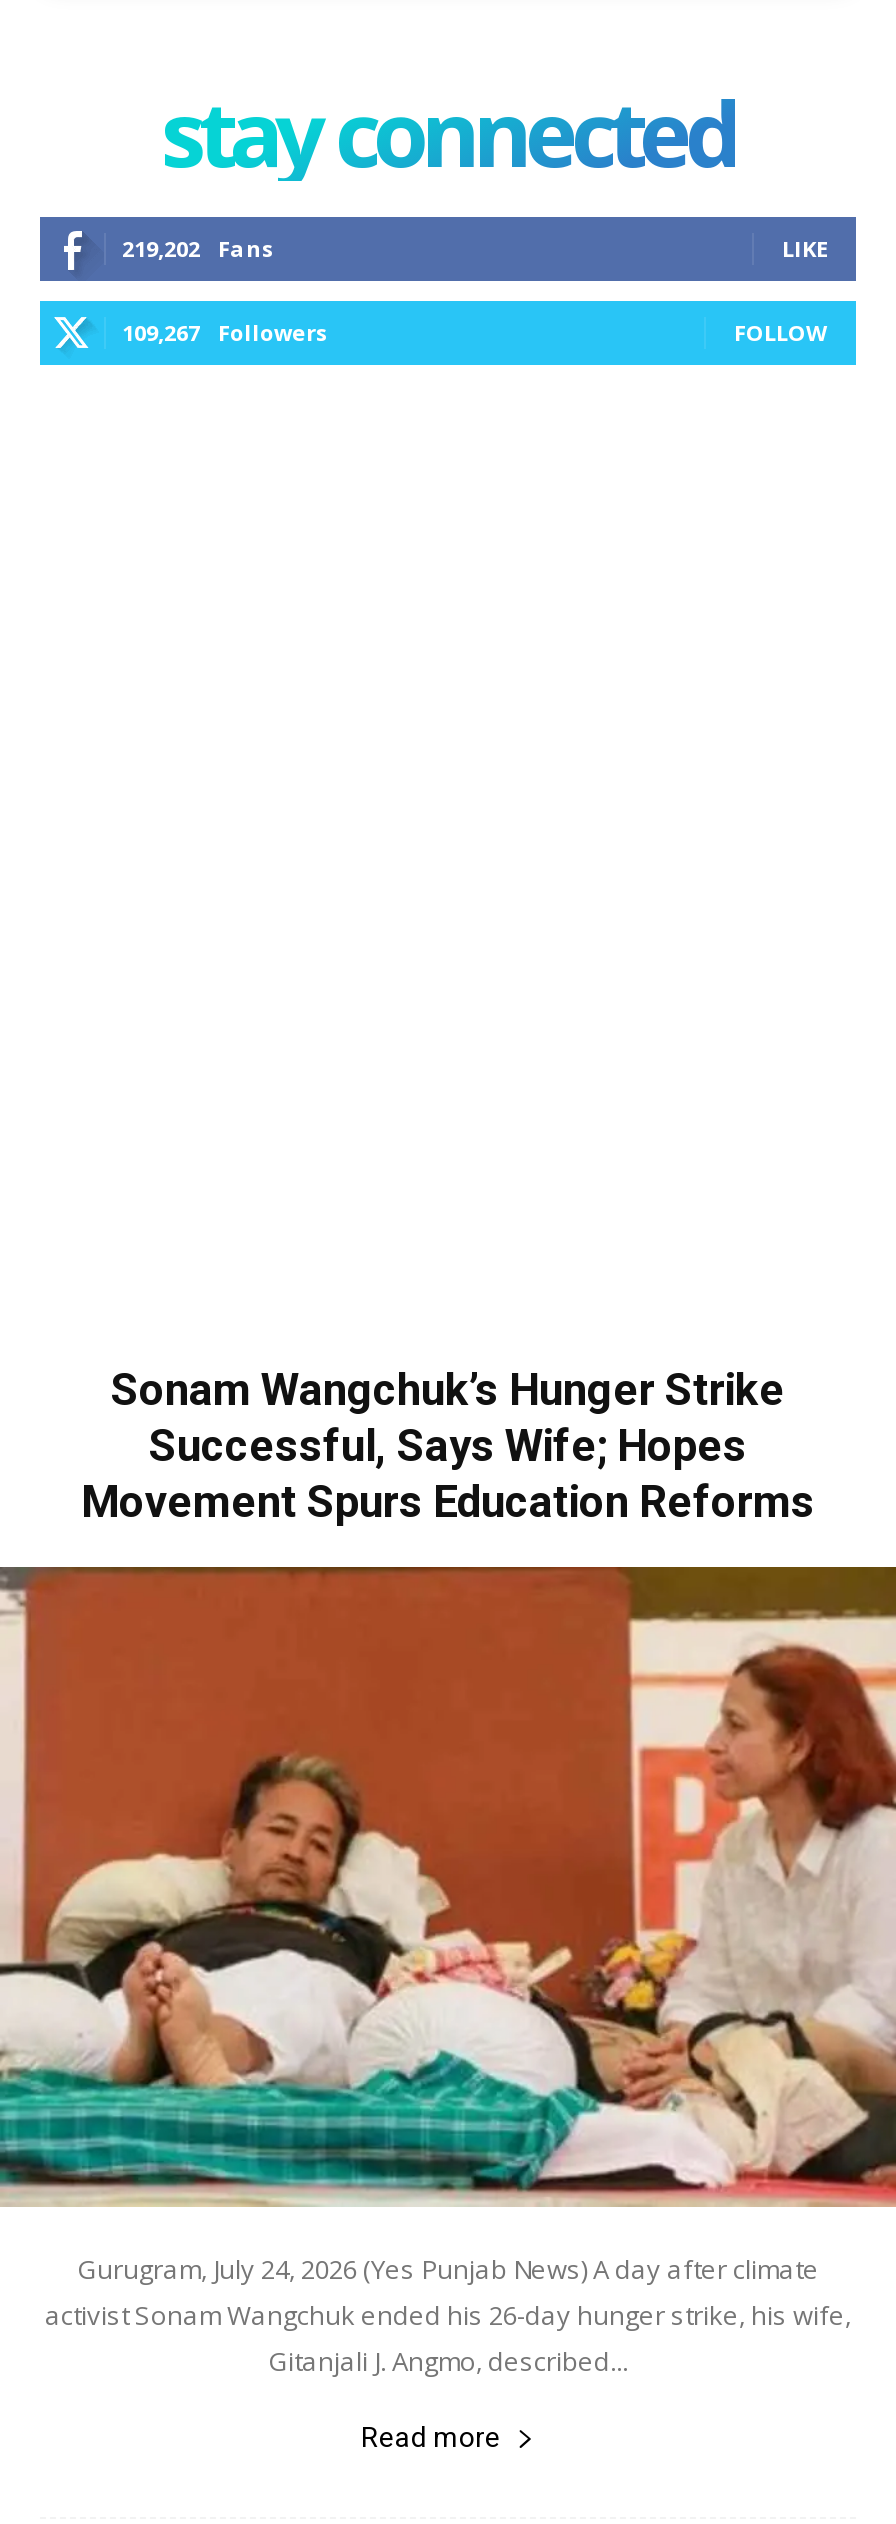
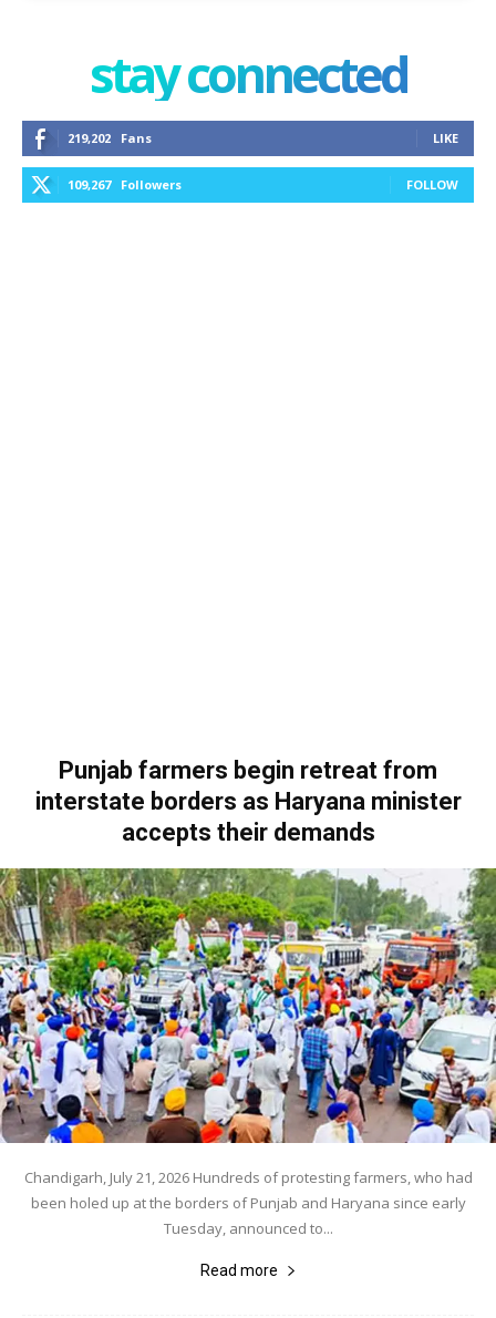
- Sonam Wangchuk’s Hunger Strike
- Successful, Says Wife; Hopes
- Movement Spurs Education Reforms
+ Punjab farmers begin retreat from
+ interstate borders as Haryana minister
+ accepts their demands

- [image]
- Gurugram, July 24, 2026 (Yes Punjab News) A day after climate
- activist Sonam Wangchuk ended his 26-day hunger strike, his wife,
- Gitanjali J. Angmo, described...
+ [image]
+ Chandigarh, July 21, 2026 Hundreds of protesting farmers, who had
+ been holed up at the borders of Punjab and Haryana since early
+ Tuesday, announced to...
